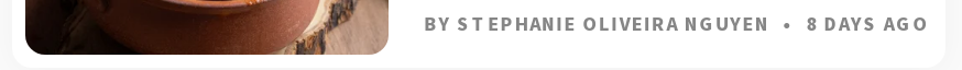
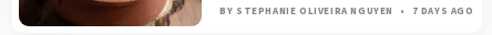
- BY STEPHANIE OLIVEIRA NGUYEN 8 DAYS AGO
+ BY STEPHANIE OLIVEIRA NGUYEN 7 DAYS AGO
